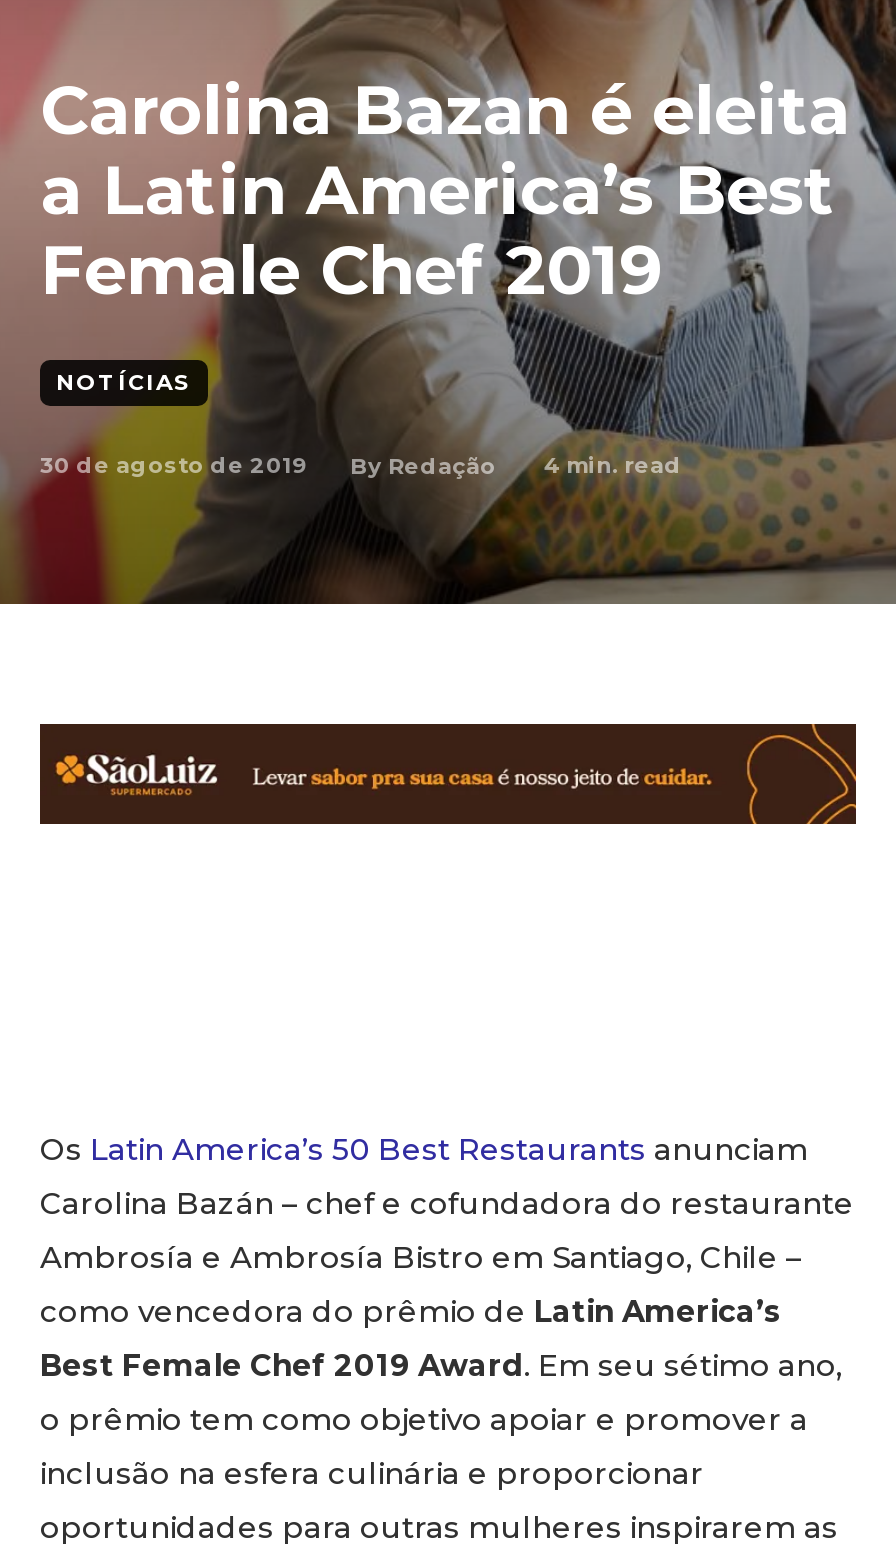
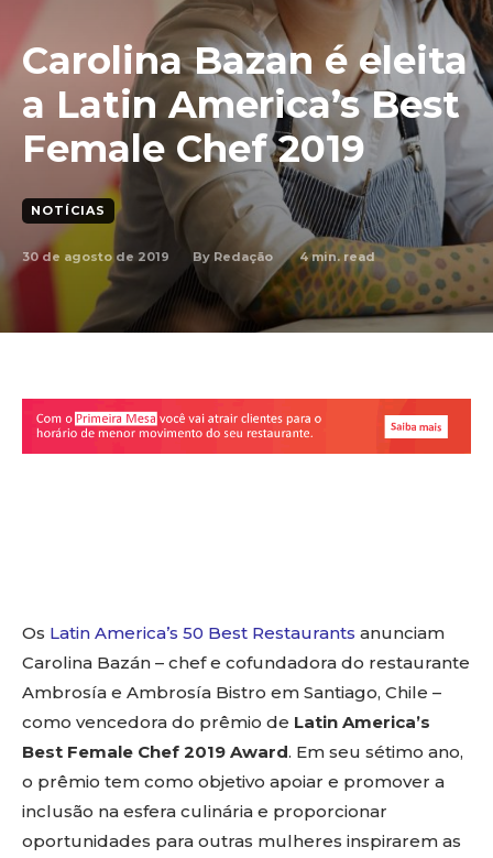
- [image]
+ [image]
